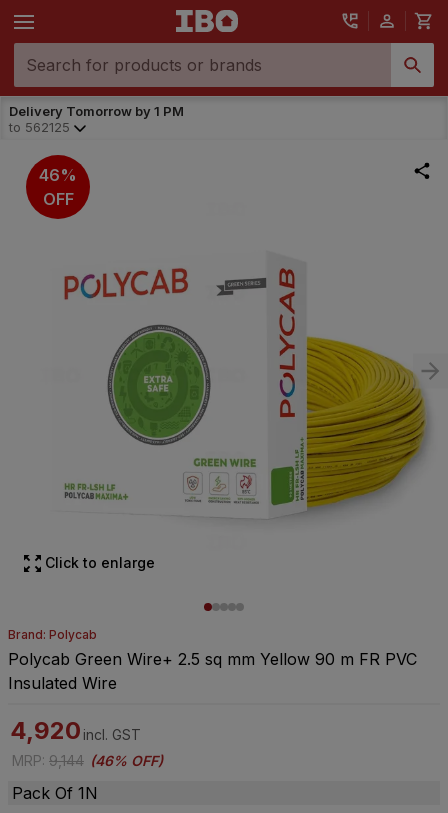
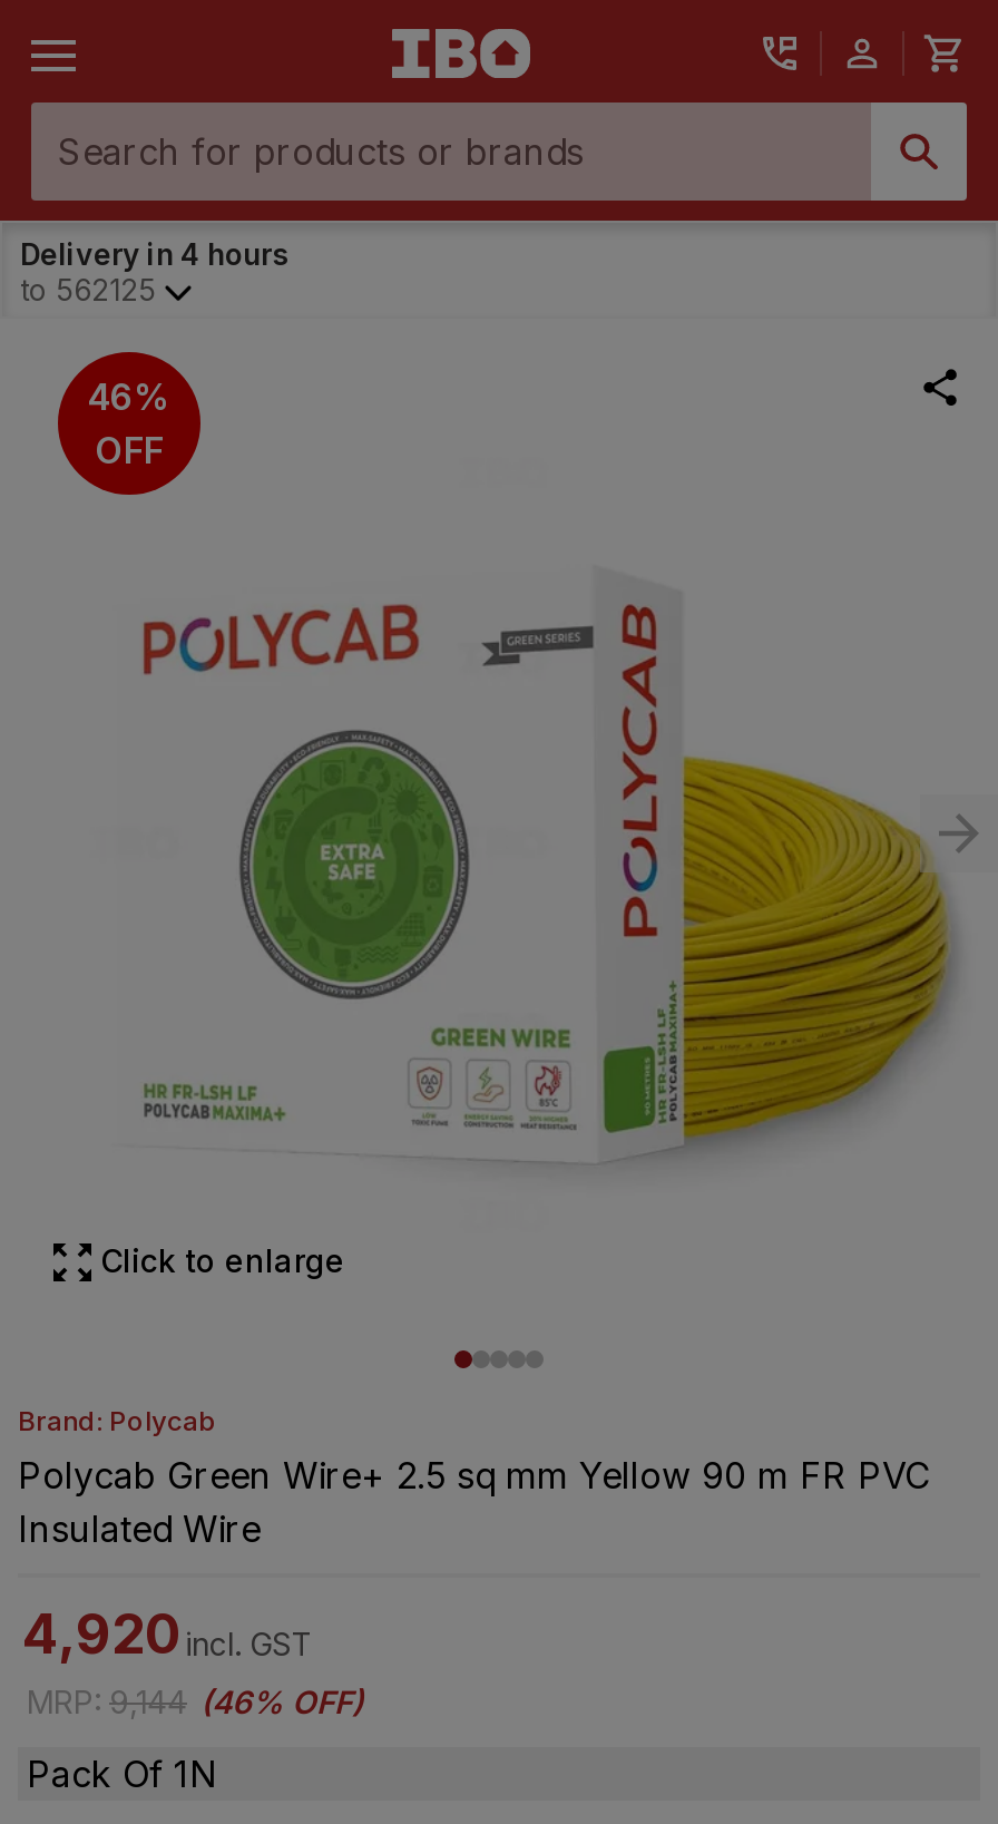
- Delivery Tomorrow by 1 PM
+ Delivery in 4 hours
